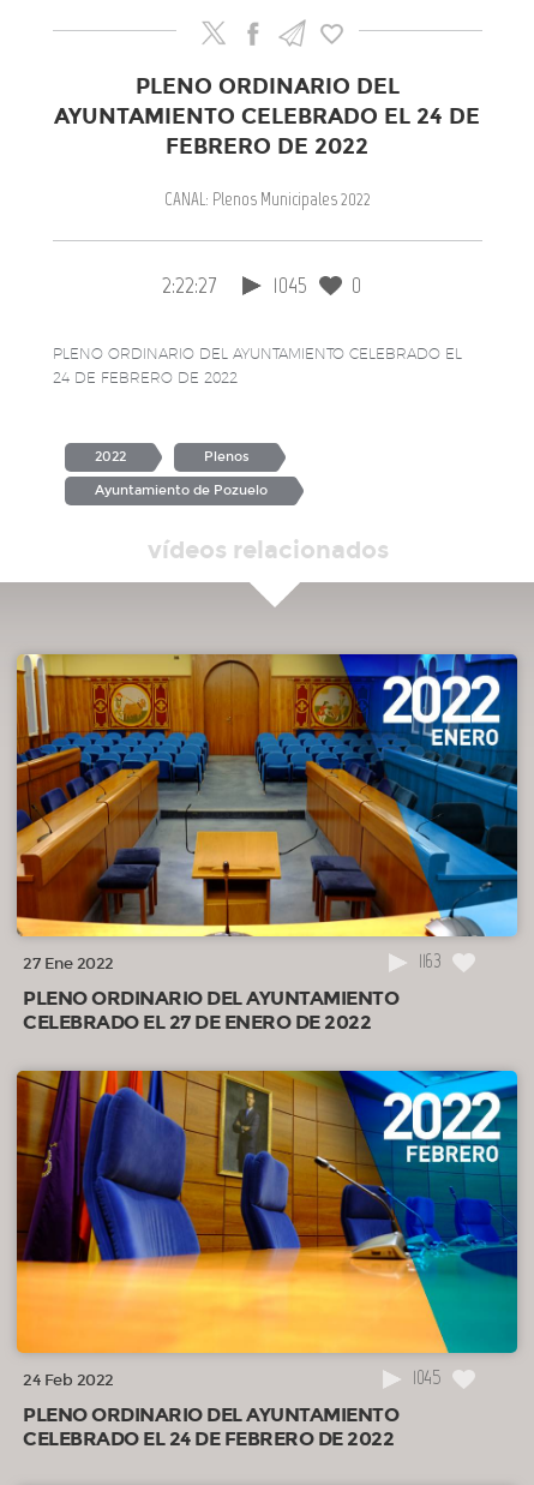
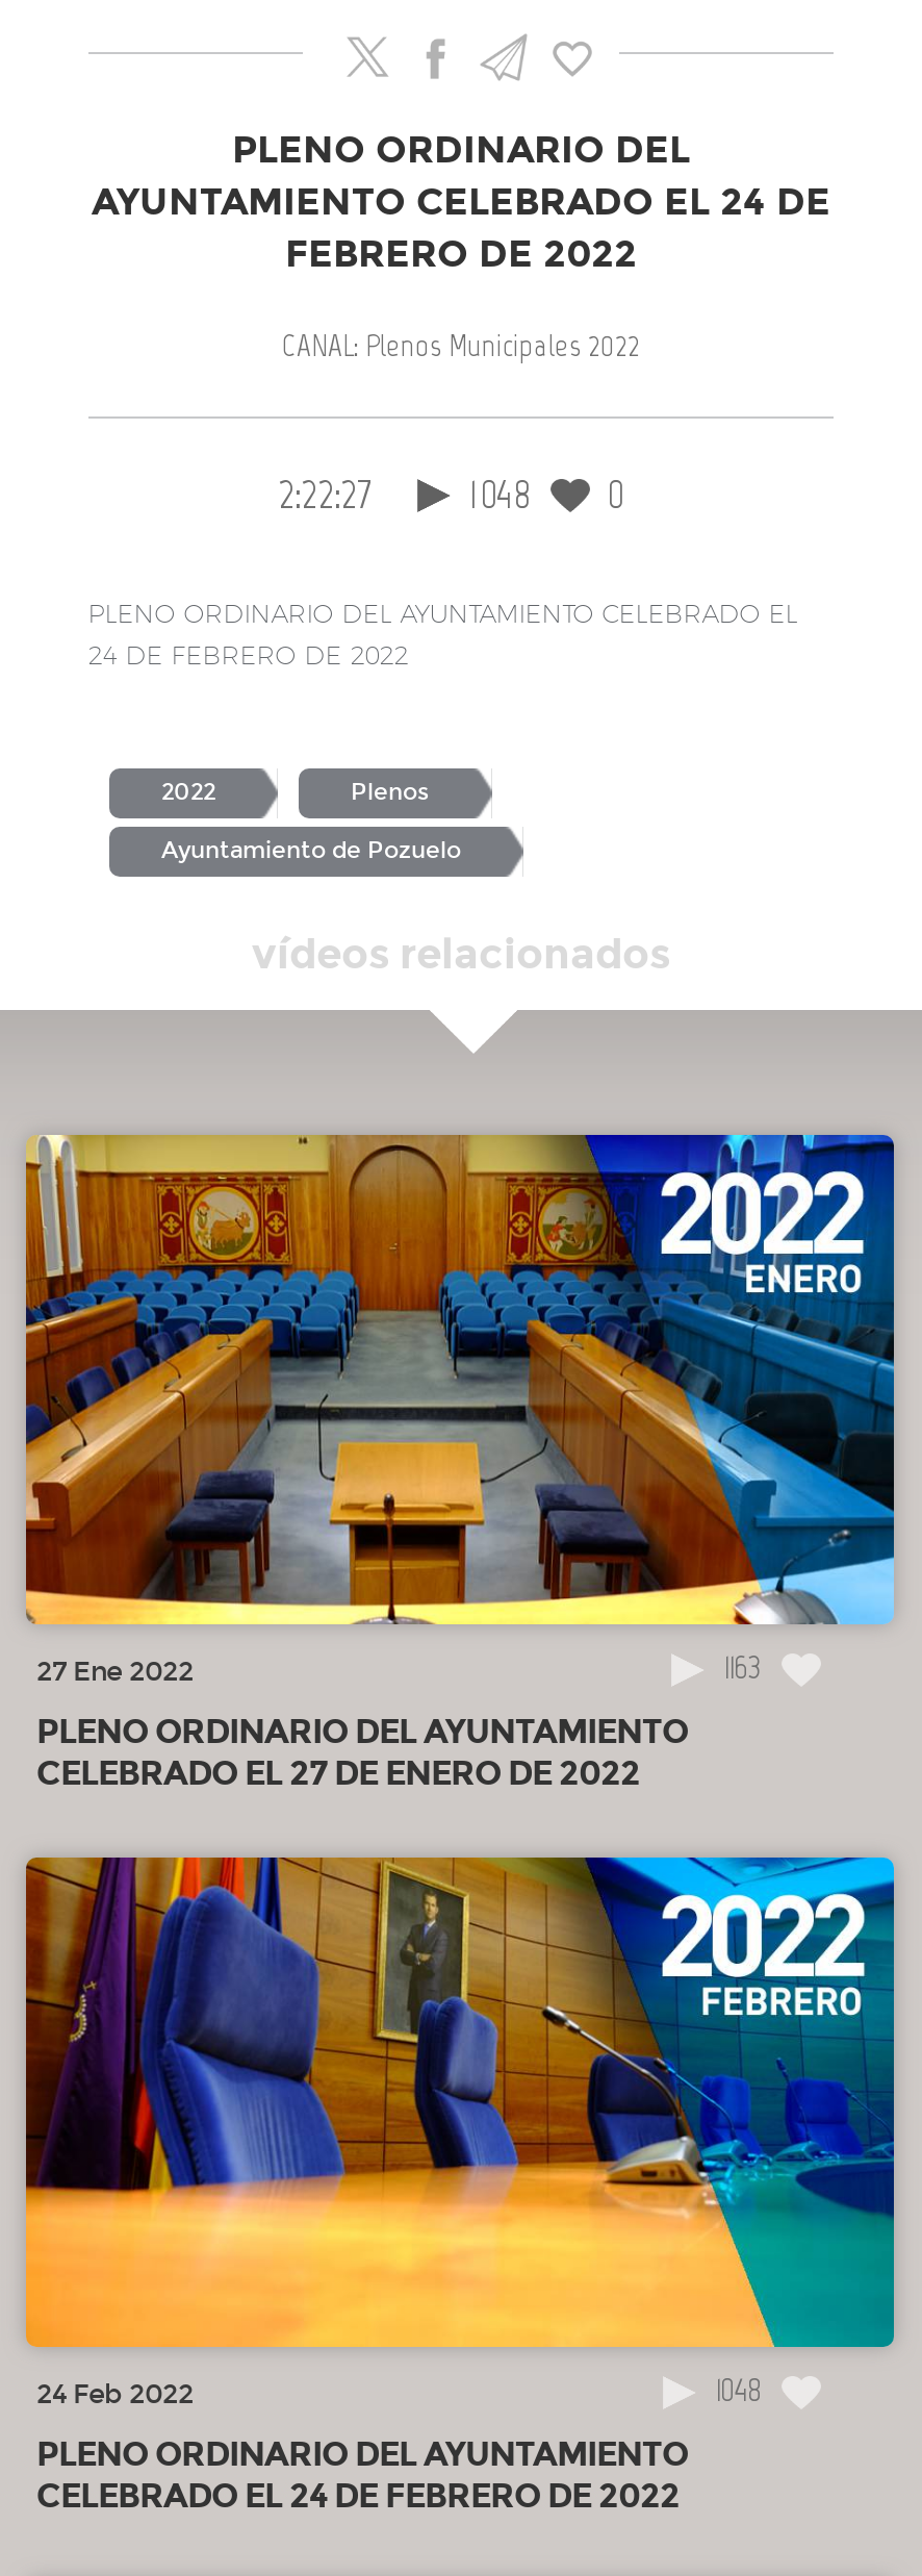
- 1045
+ 1048

- 1045
+ 1048
